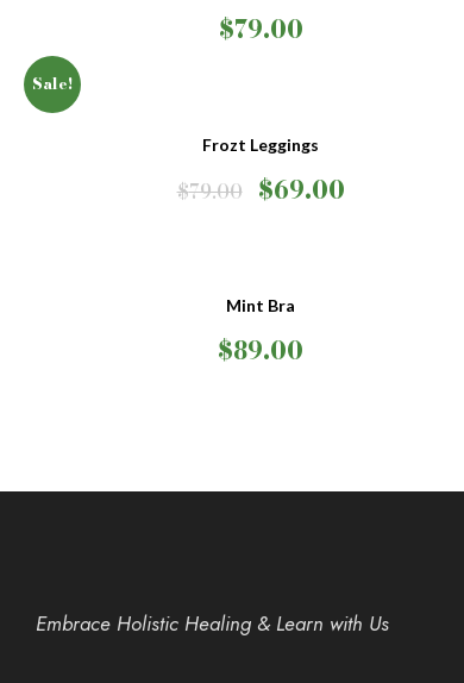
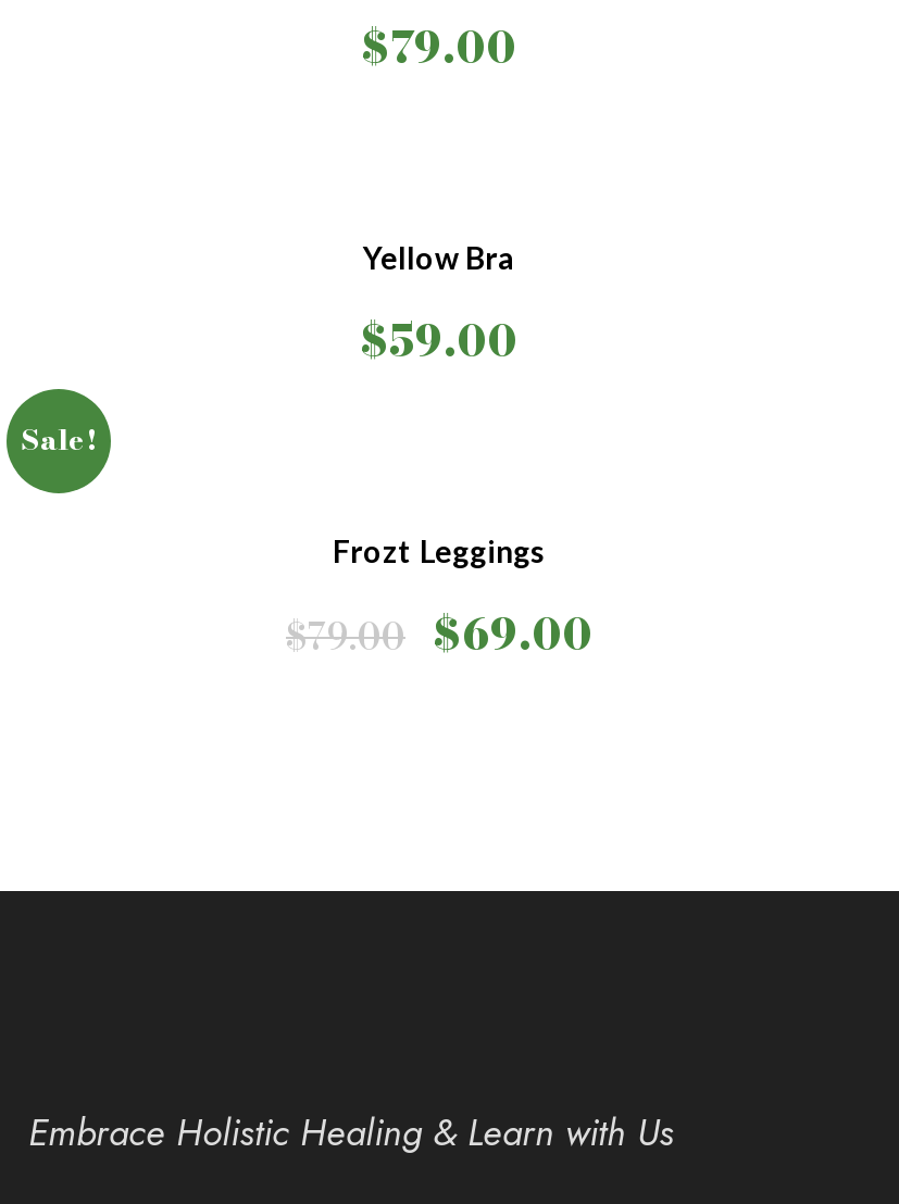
+ Yellow Bra
+ $59.00

moved down: Sale! | Frozt Leggings

- Mint Bra
- $89.00
